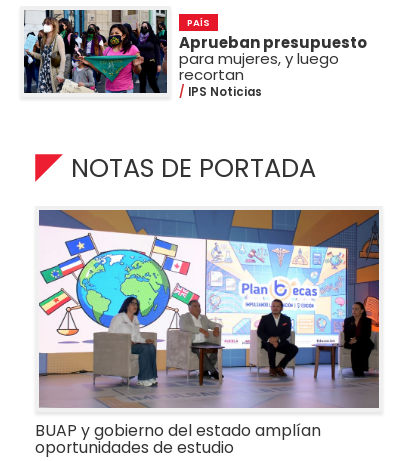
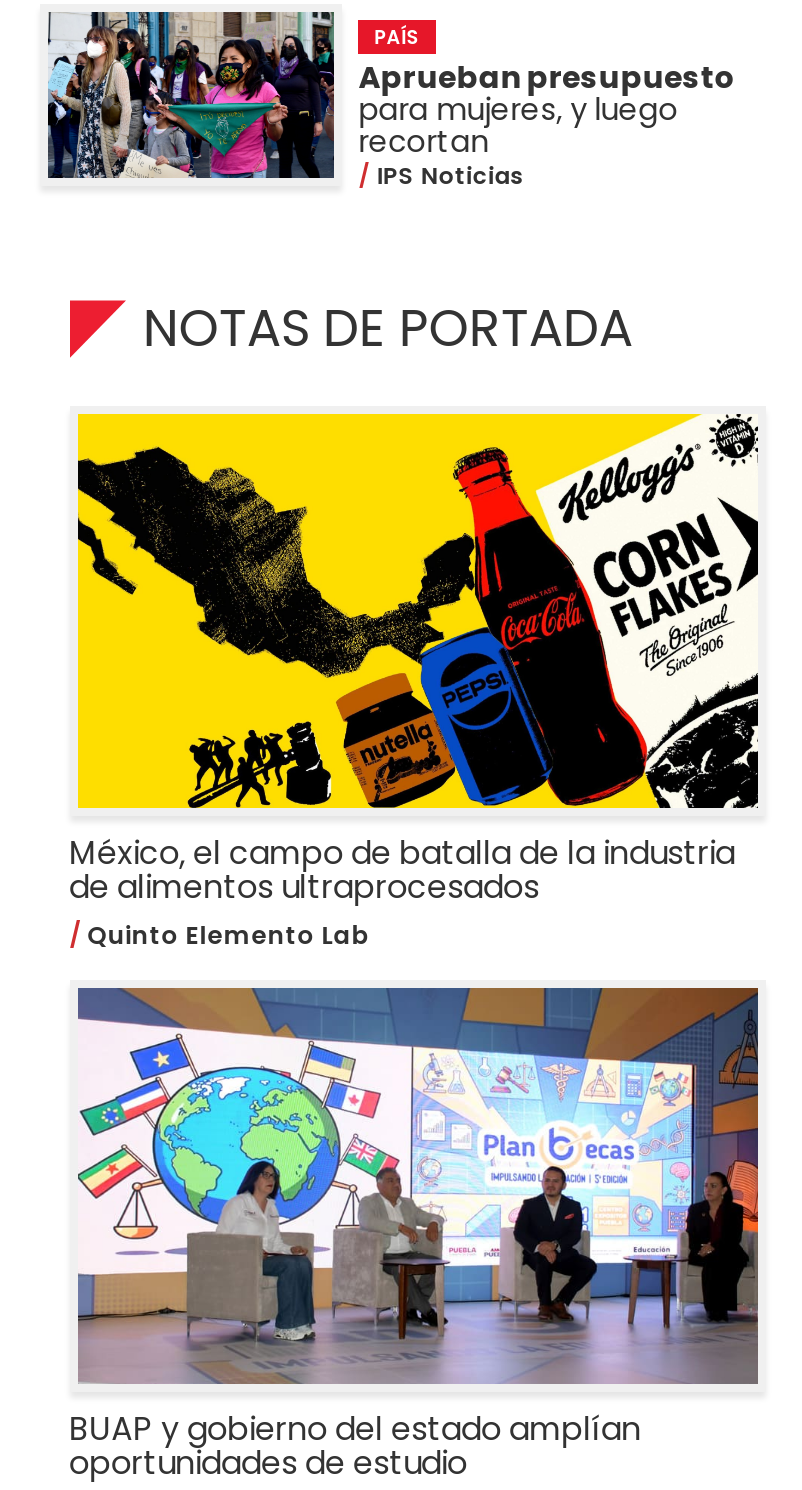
+ [image]
+ México, el campo de batalla de la industria
+ de alimentos ultraprocesados
+ Quinto Elemento Lab
